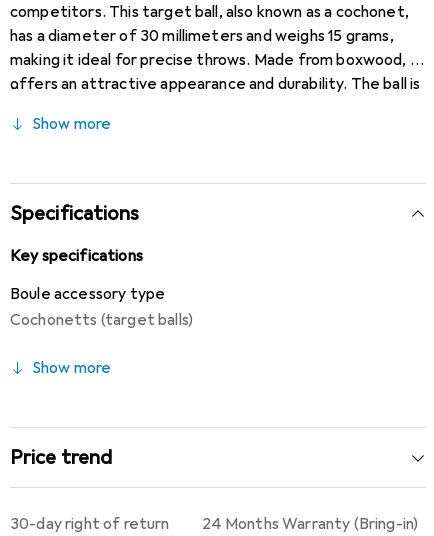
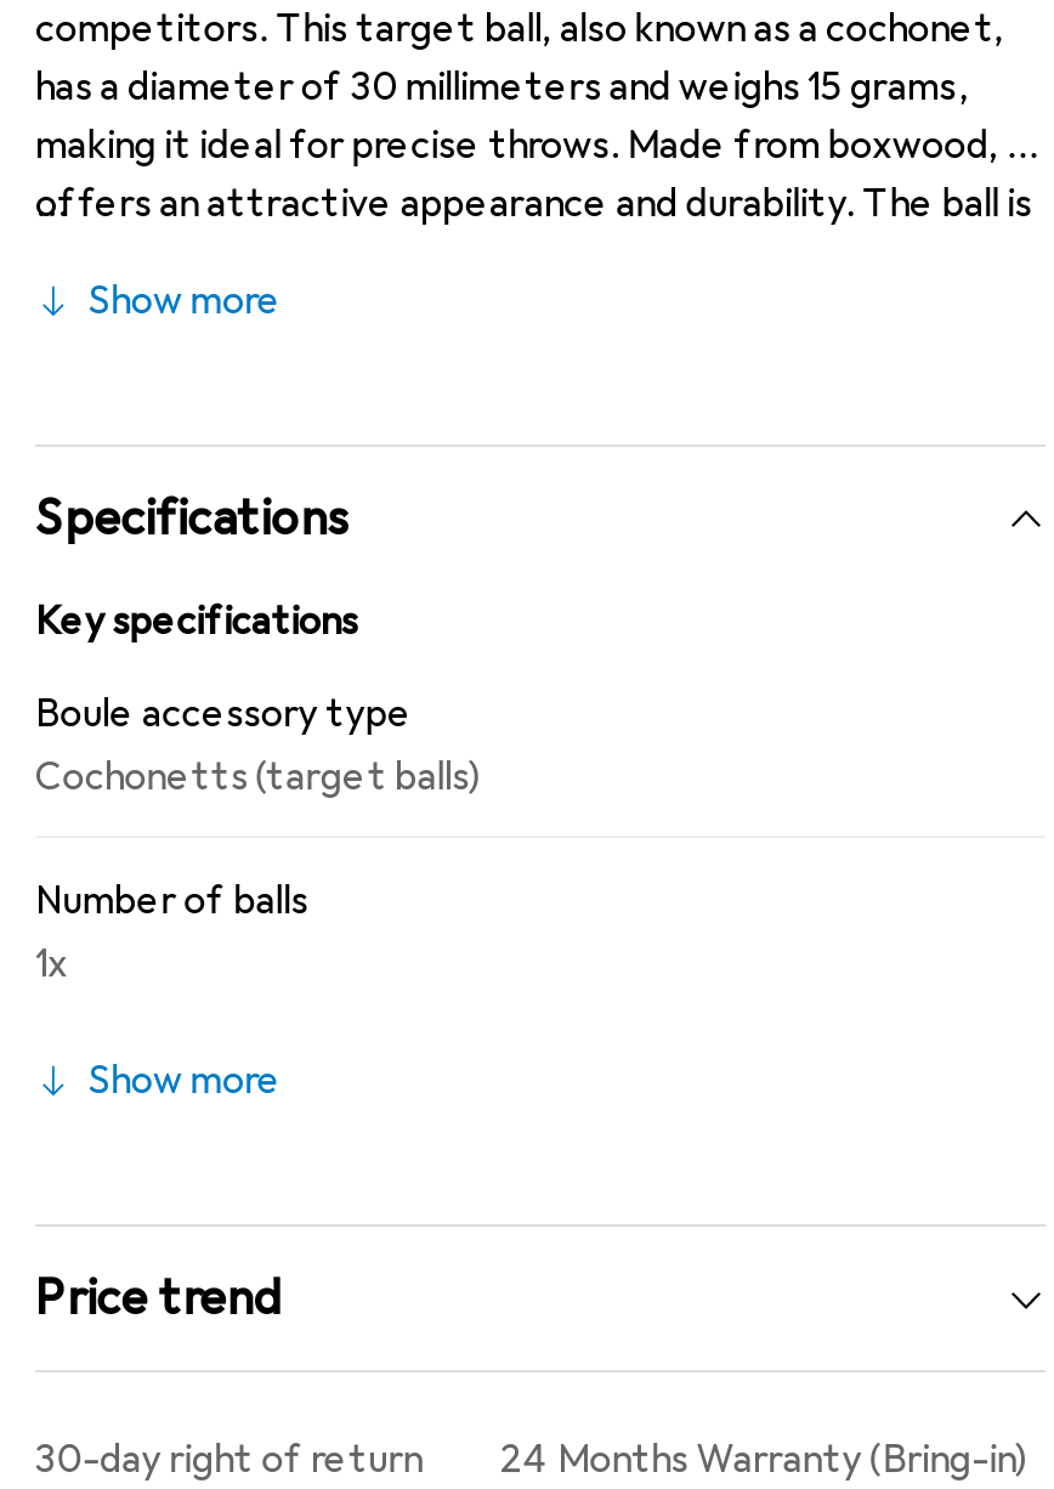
+ Number of balls
+ 1x
